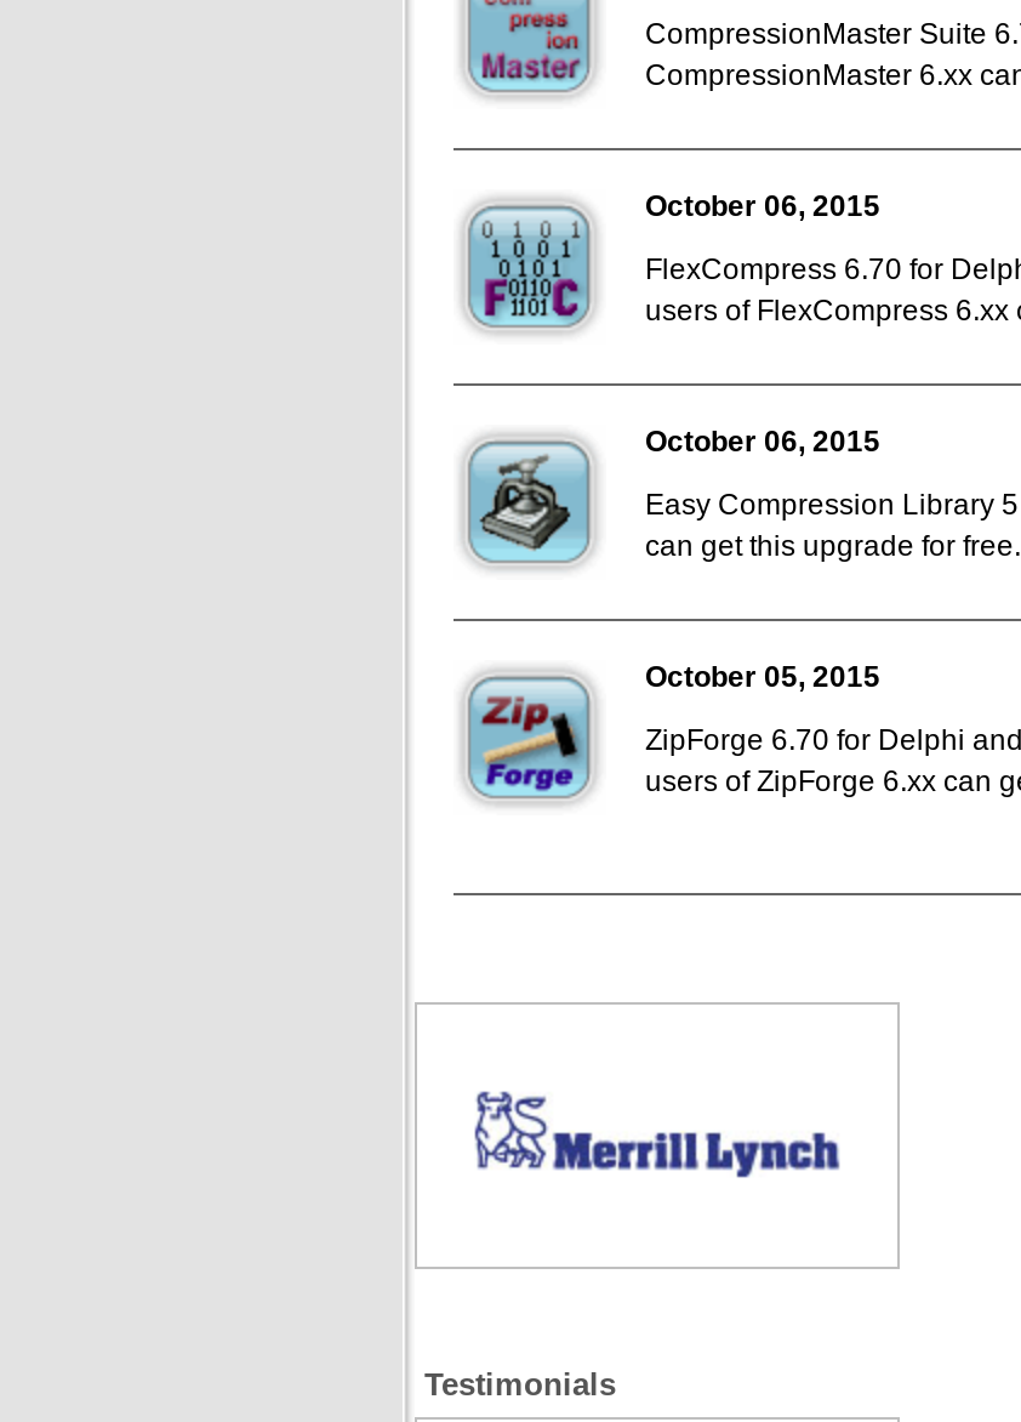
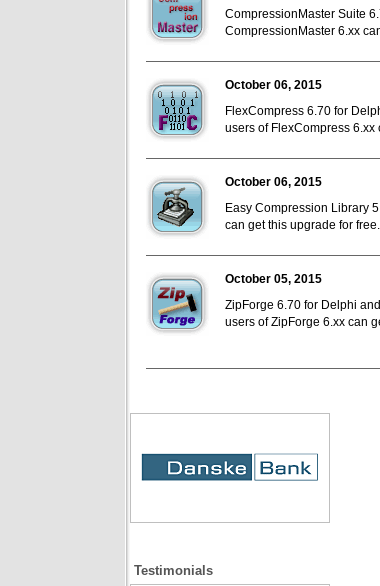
- [image]
+ [image]
